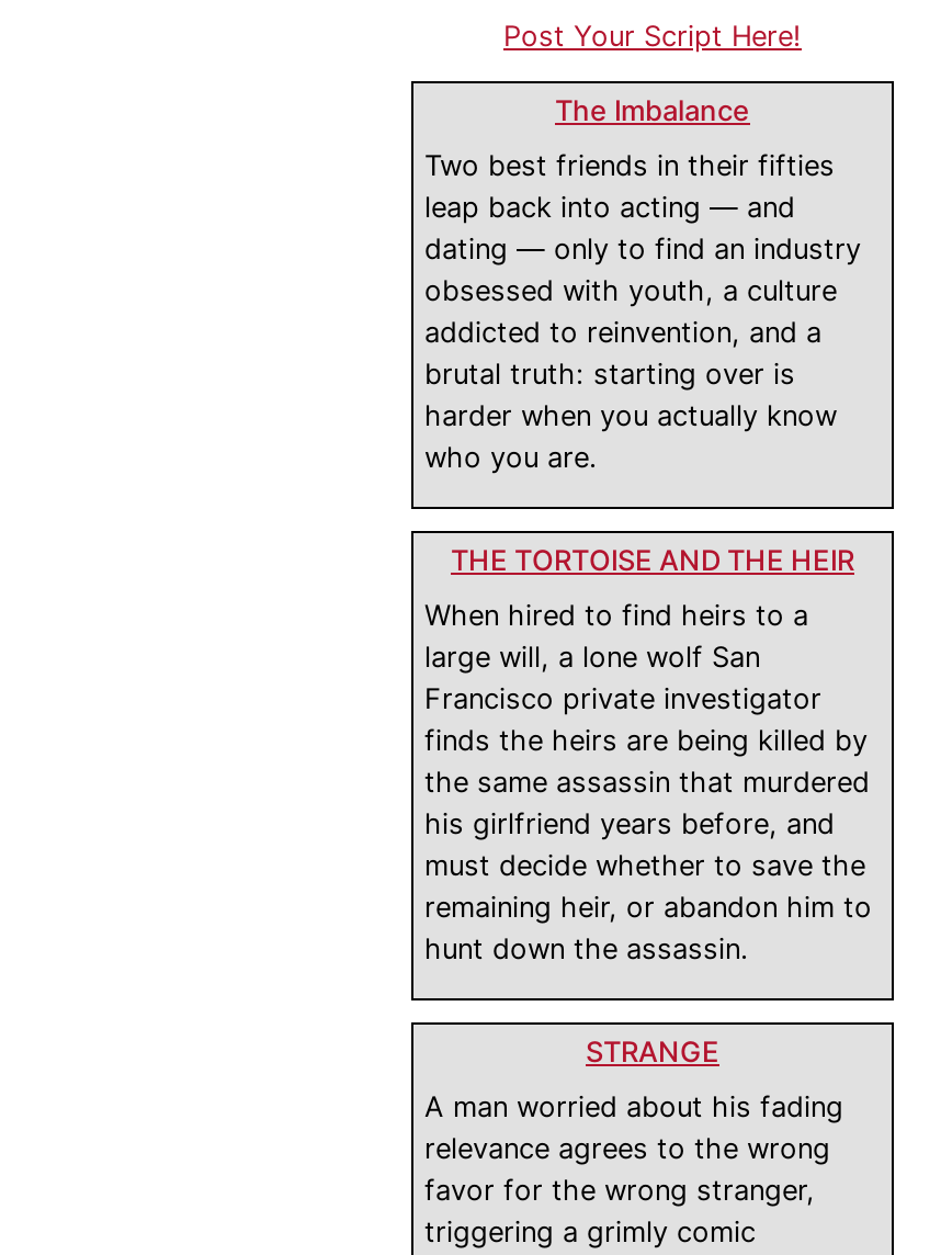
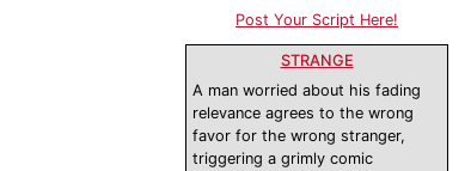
- The Imbalance
- Two best friends in their fifties
- leap back into acting — and
- dating — only to find an industry
- obsessed with youth, a culture
- addicted to reinvention, and a
- brutal truth: starting over is
- harder when you actually know
- who you are.
- THE TORTOISE AND THE HEIR
- When hired to find heirs to a
- large will, a lone wolf San
- Francisco private investigator
- finds the heirs are being killed by
- the same assassin that murdered
- his girlfriend years before, and
- must decide whether to save the
- remaining heir, or abandon him to
- hunt down the assassin.
